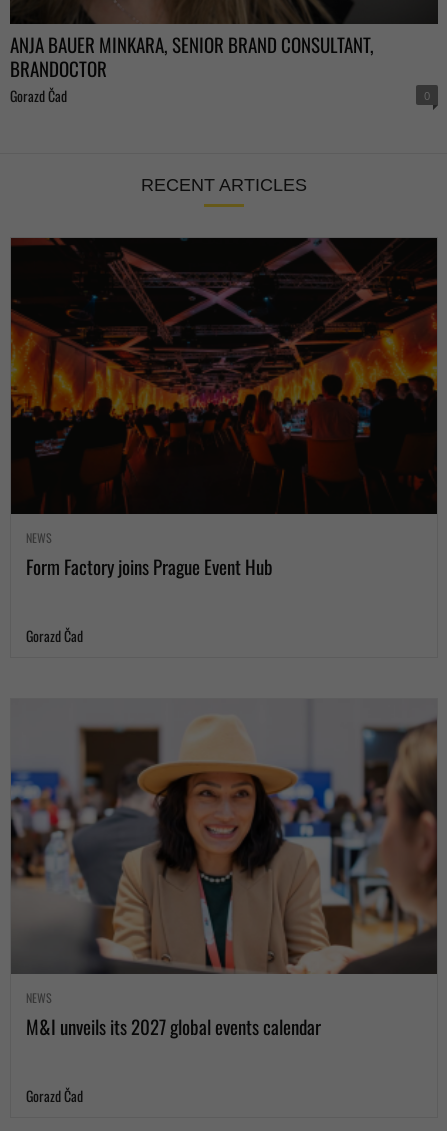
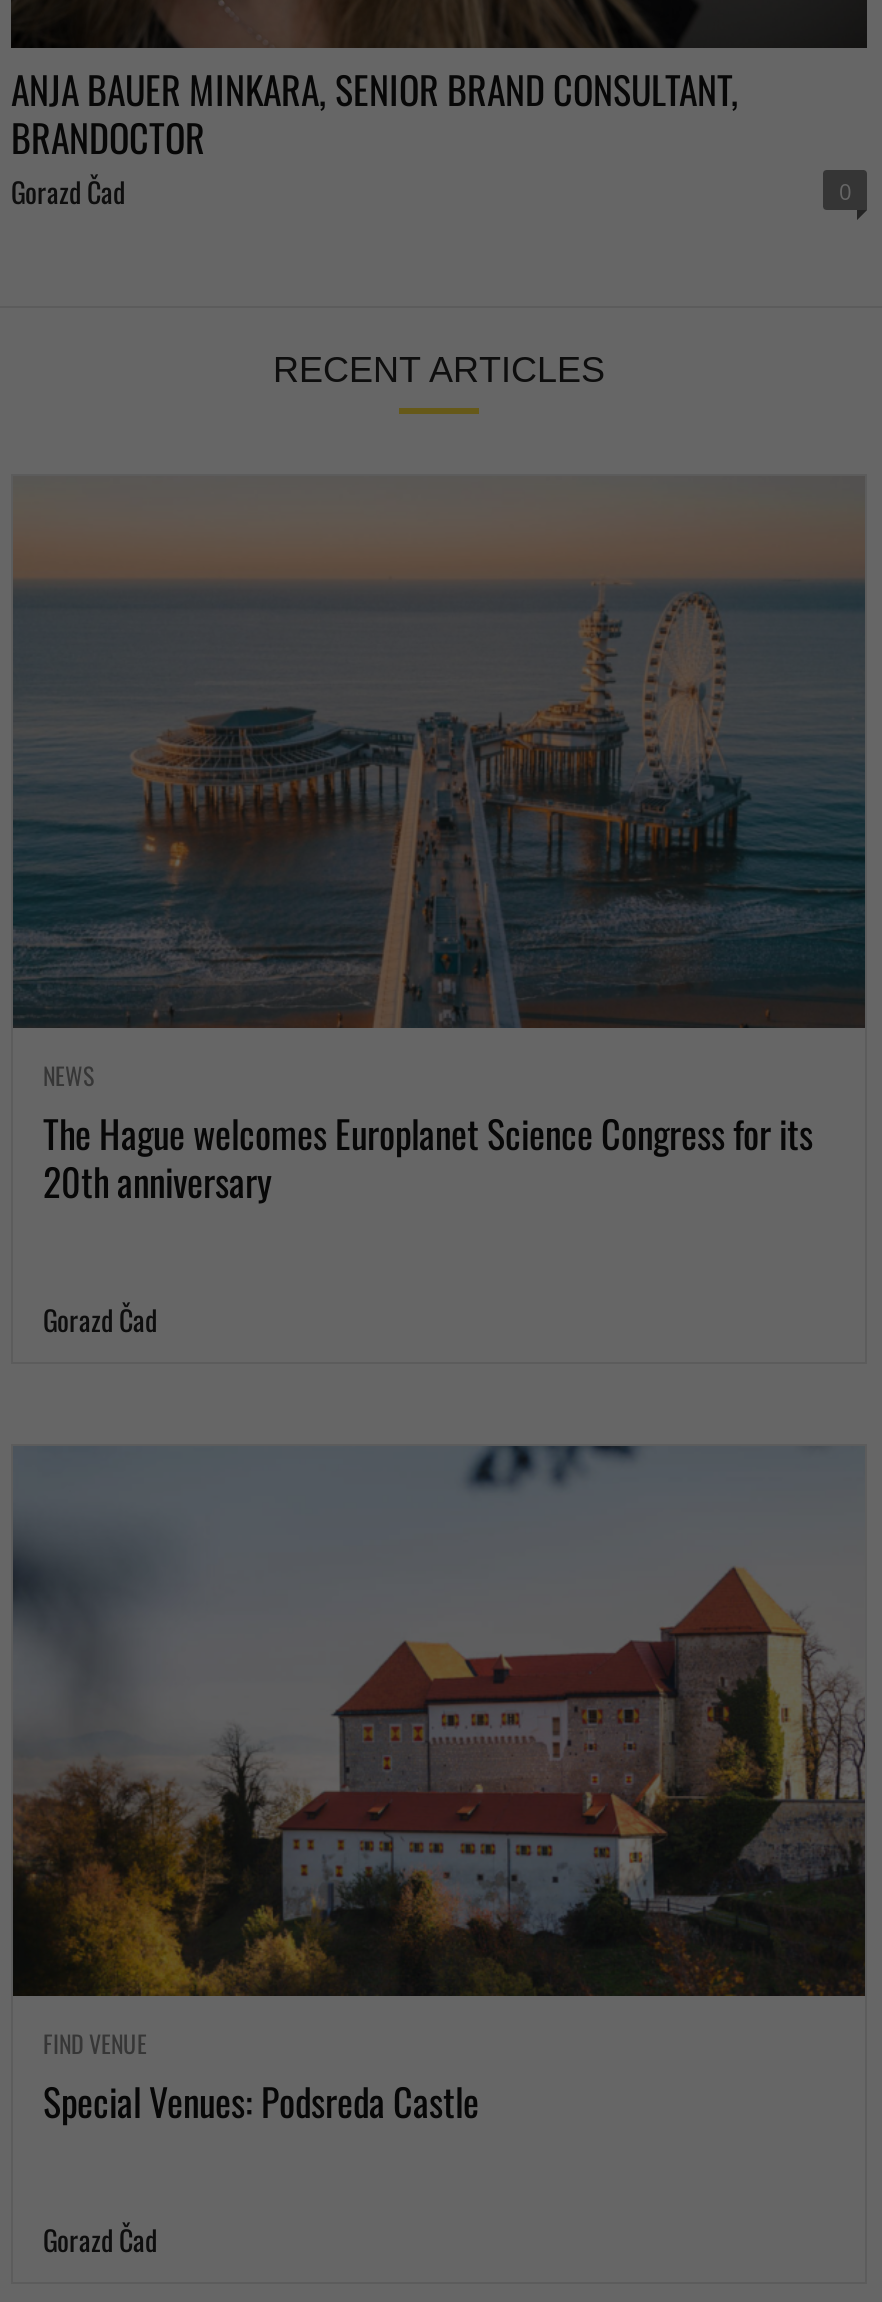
- [image]
- Form Factory joins Prague Event Hub
+ [image]
+ The Hague welcomes Europlanet Science Congress for its
+ 20th anniversary

- [image]
- NEWS
- M&I unveils its 2027 global events calendar
+ [image]
+ FIND VENUE
+ Special Venues: Podsreda Castle
